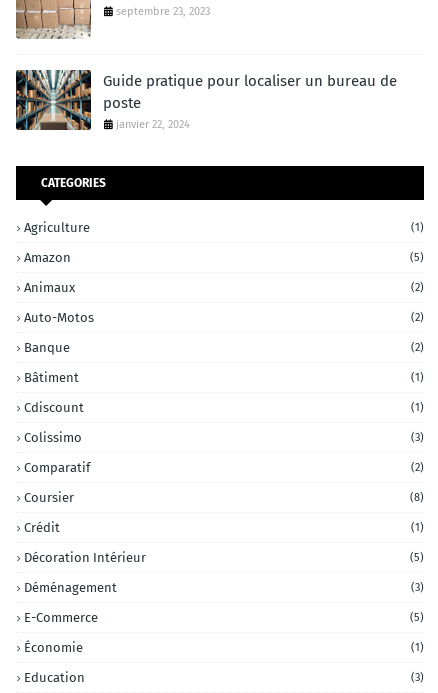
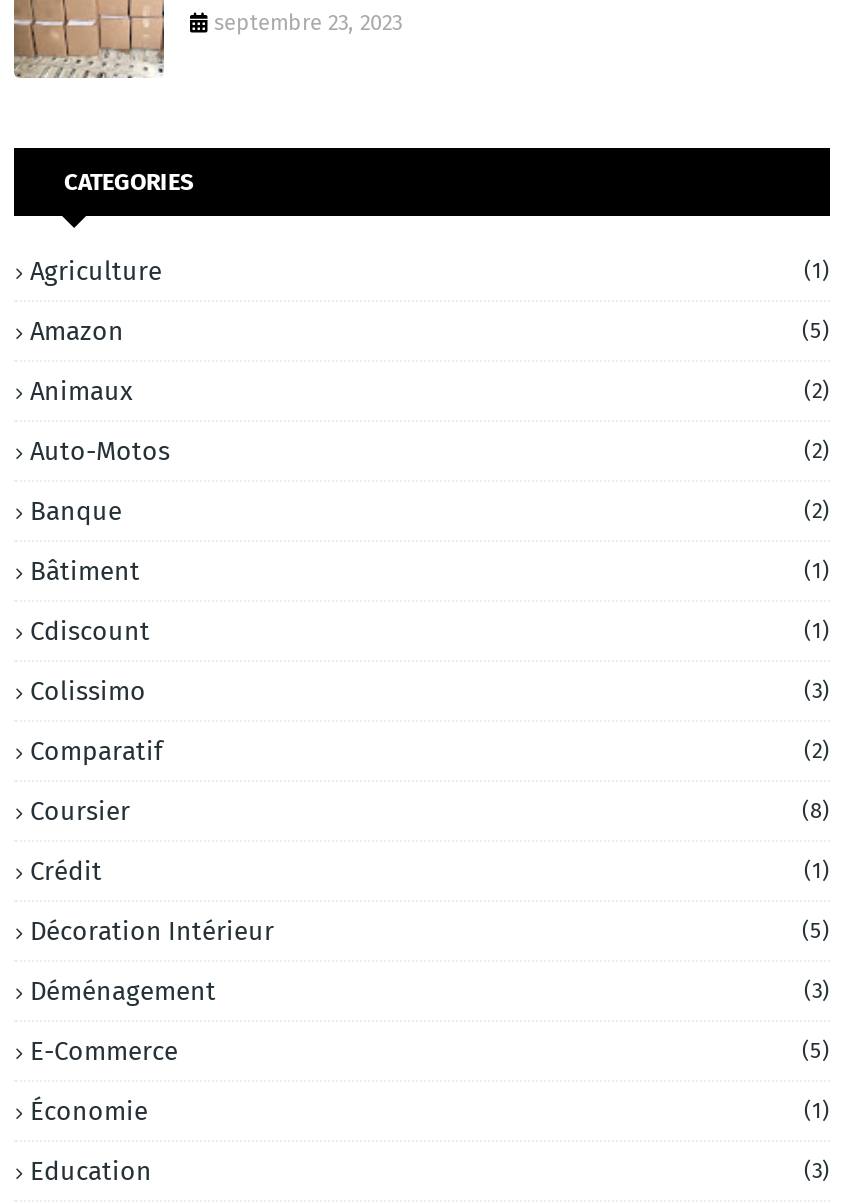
- [image]
- Guide pratique pour localiser un bureau de
- poste
- janvier 22, 2024
